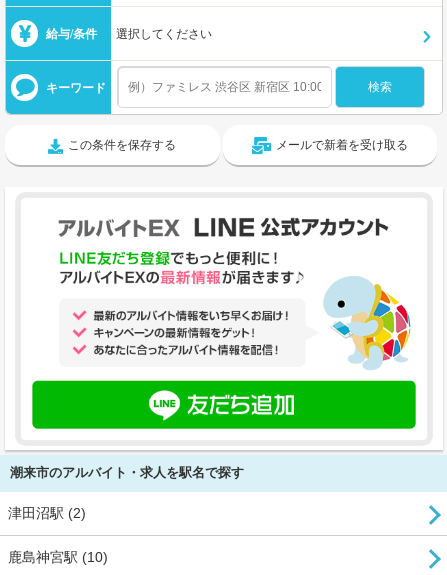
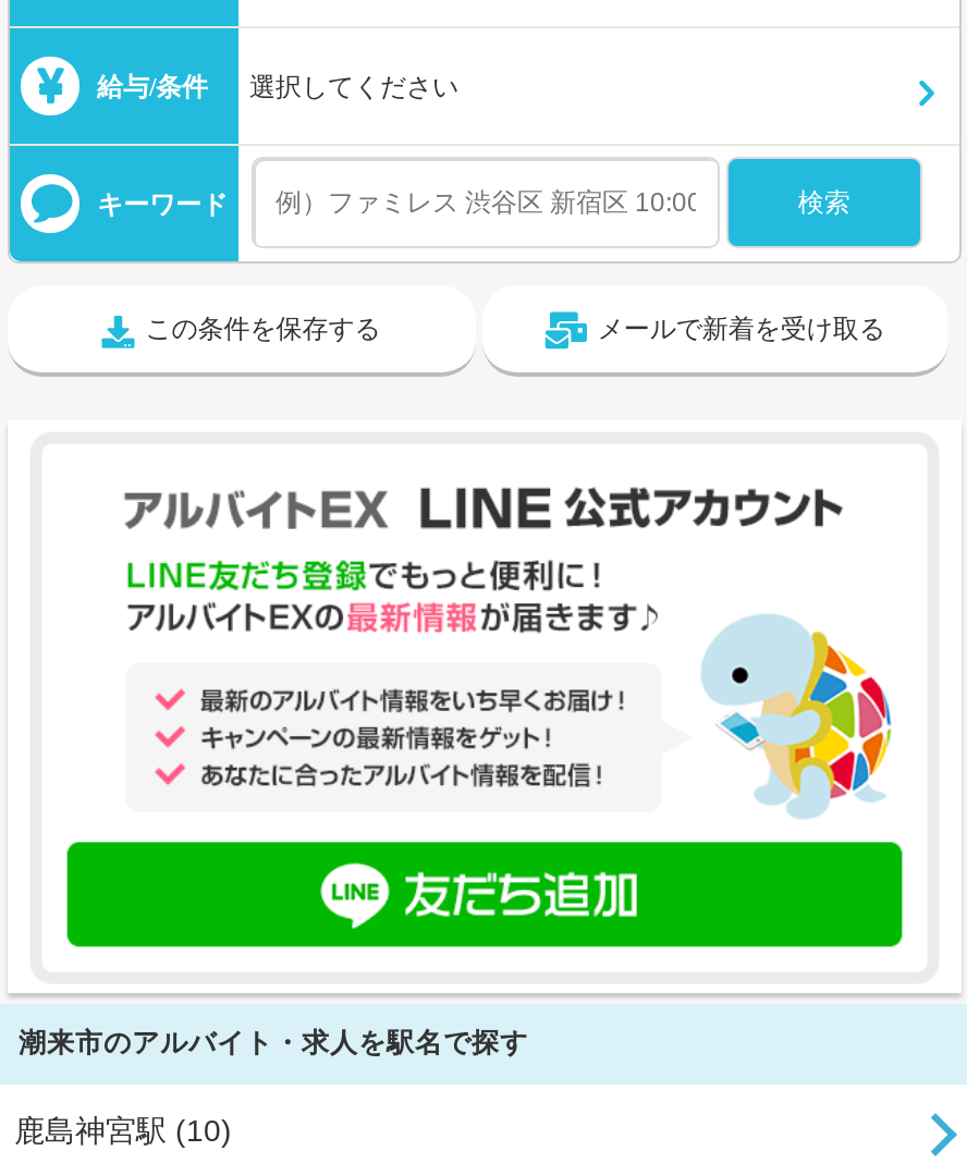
- 津田沼駅 (2)
